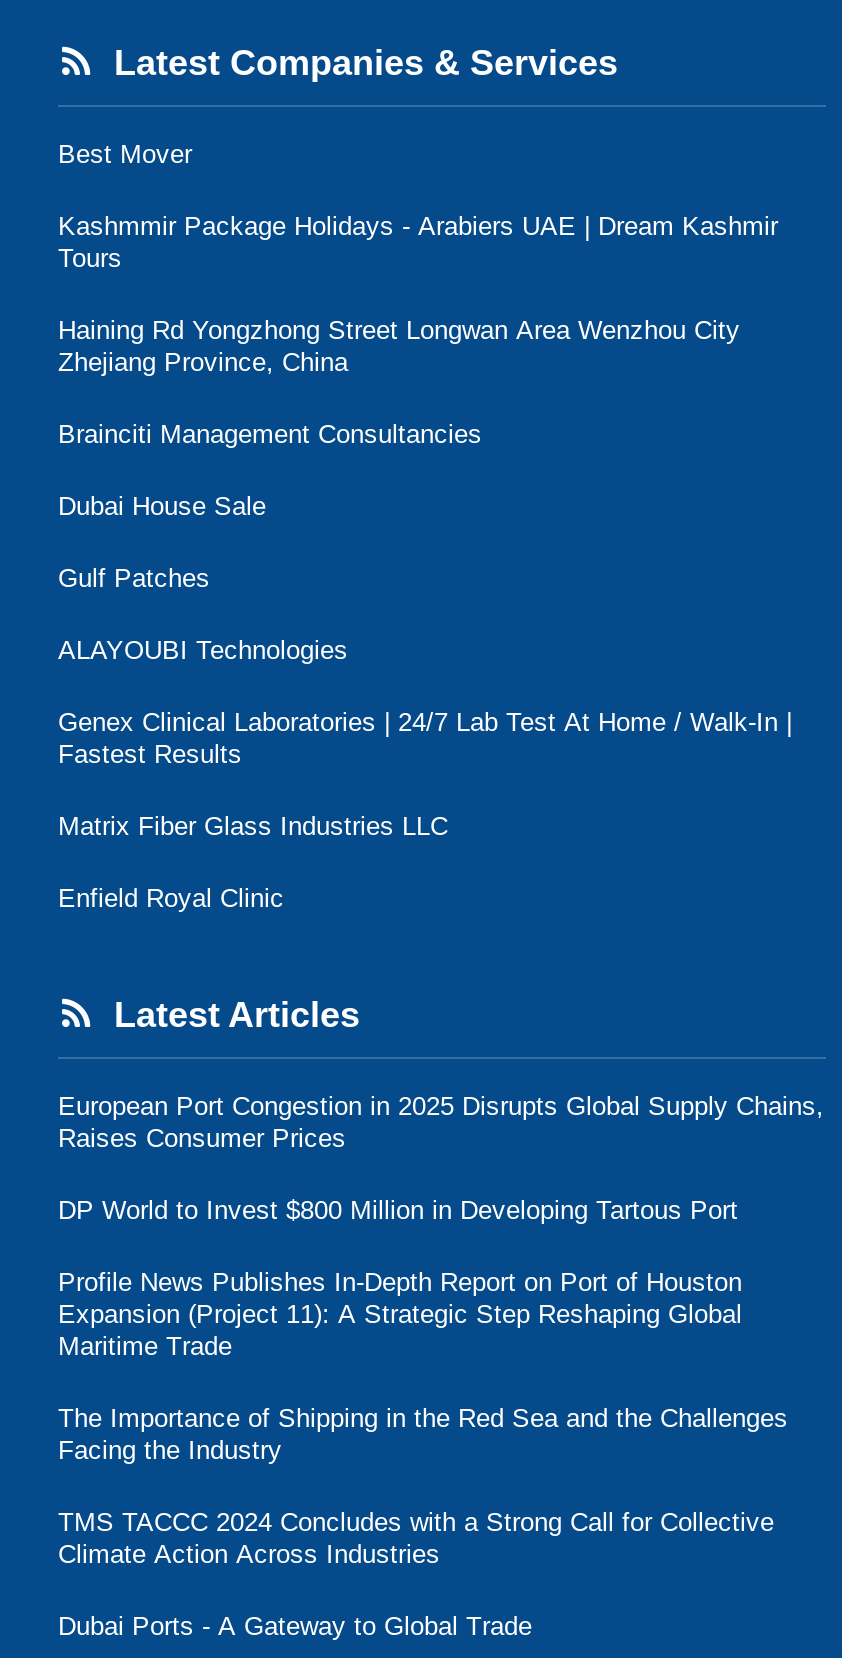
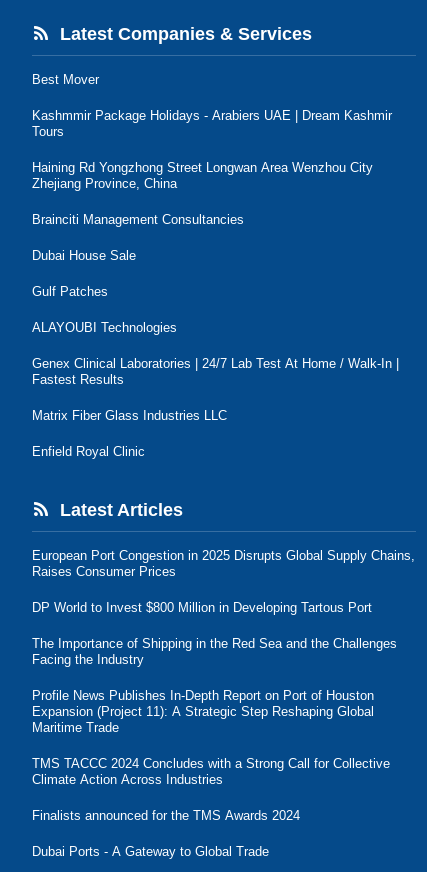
moved down: Profile News Publishes In-Depth Report on Port of Houston | Expansion (Project 11): A Strategic Step Reshaping Global | Maritime Trade

moved up: The Importance of Shipping in the Red Sea and the Challenges | Facing the Industry

+ Finalists announced for the TMS Awards 2024
